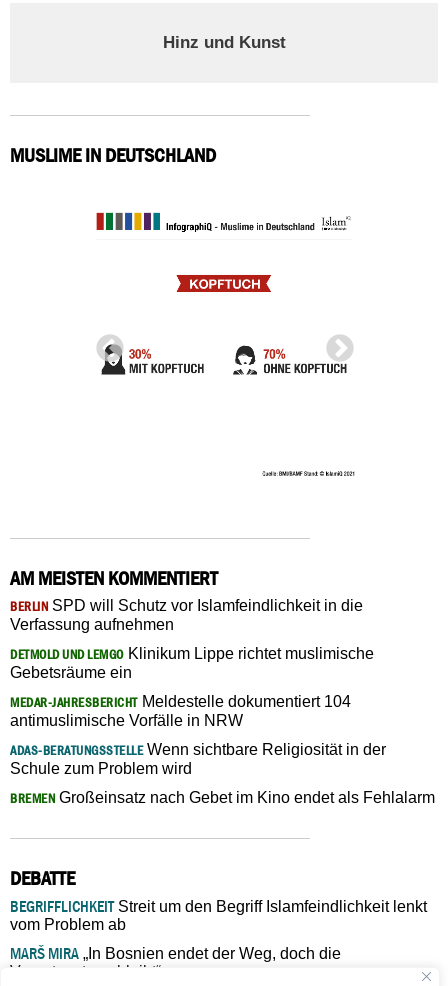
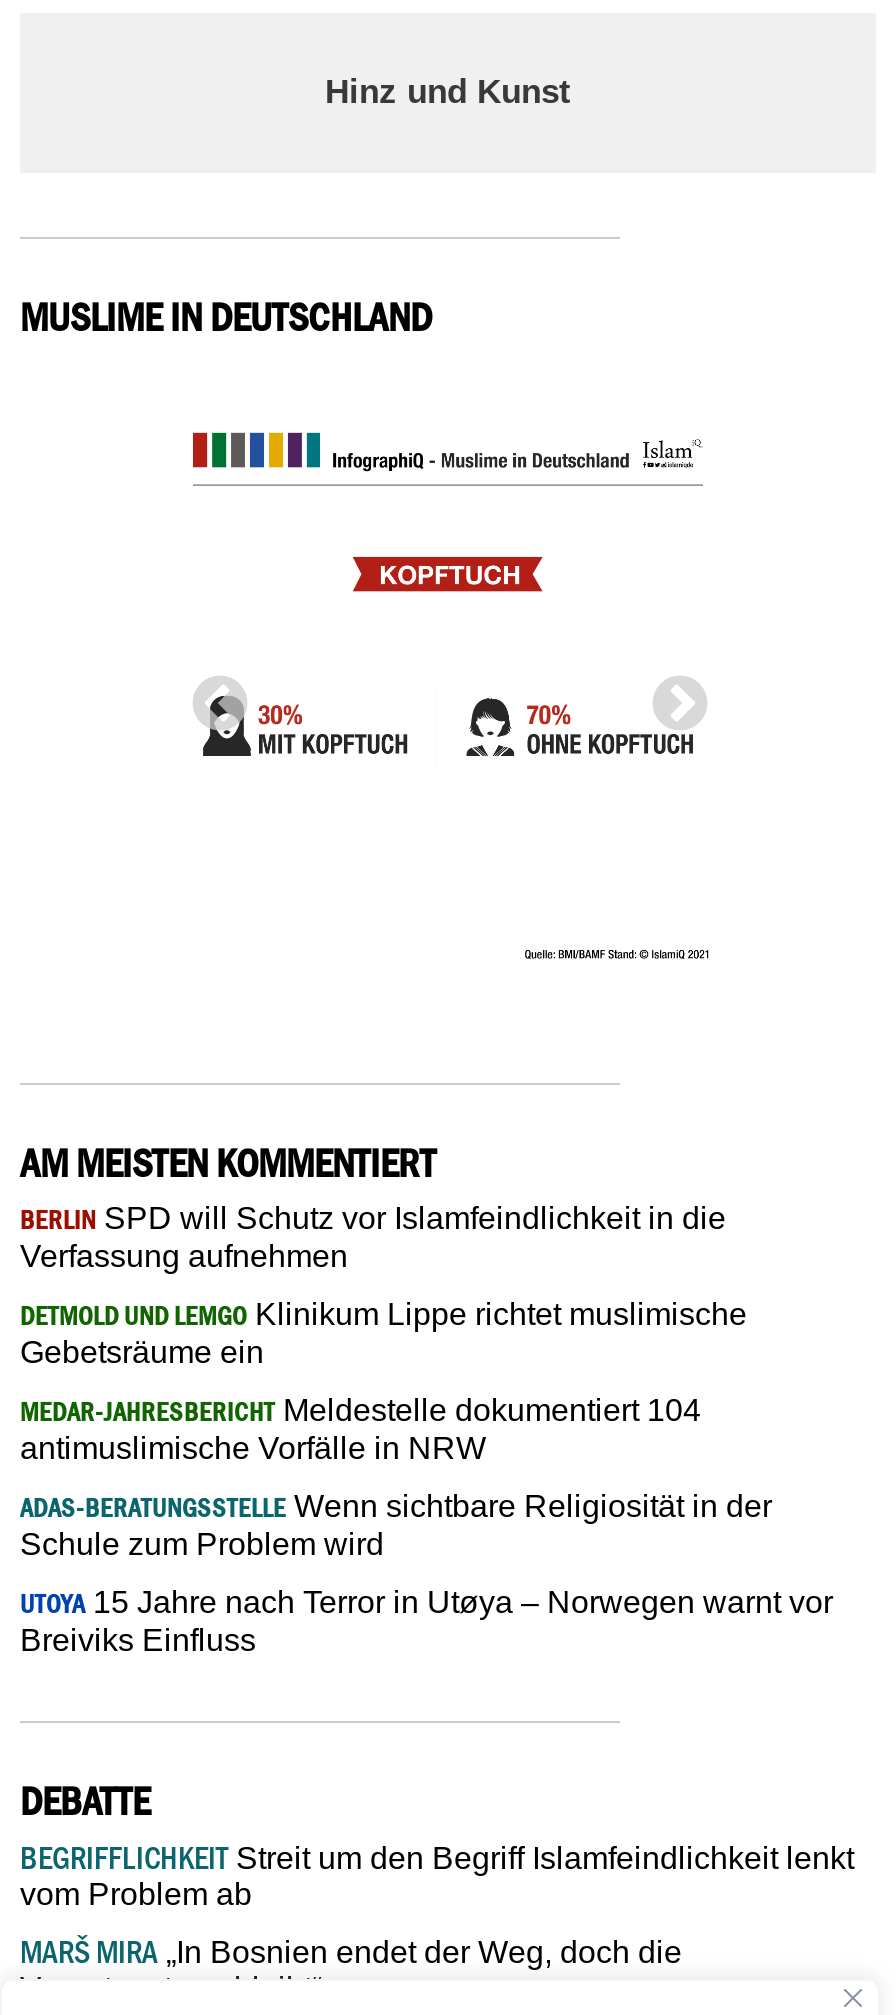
- BREMEN Großeinsatz nach Gebet im Kino endet als Fehlalarm
+ UTOYA 15 Jahre nach Terror in Utøya – Norwegen warnt vor
+ Breiviks Einfluss
